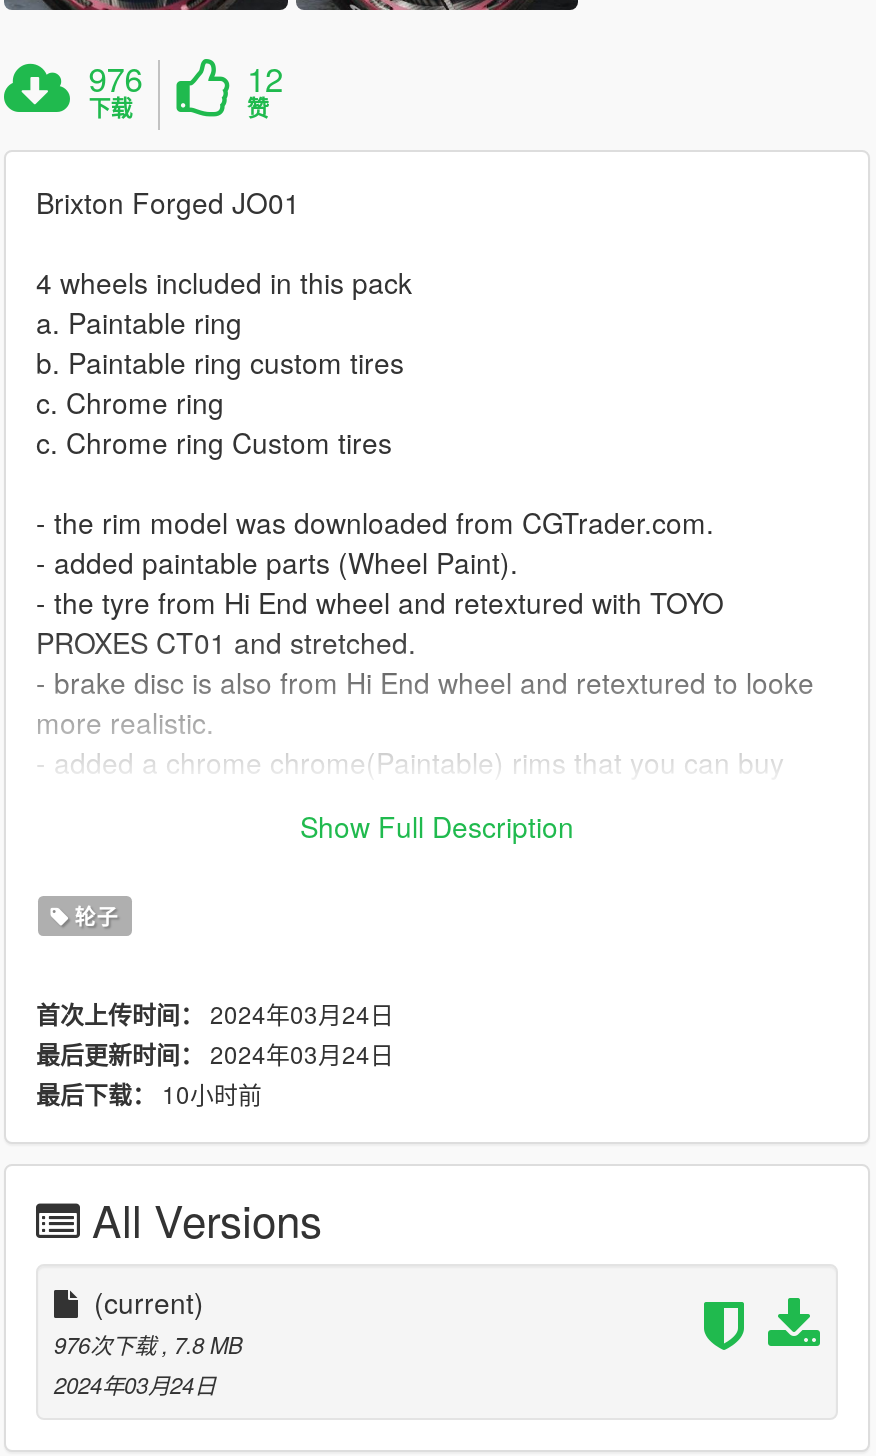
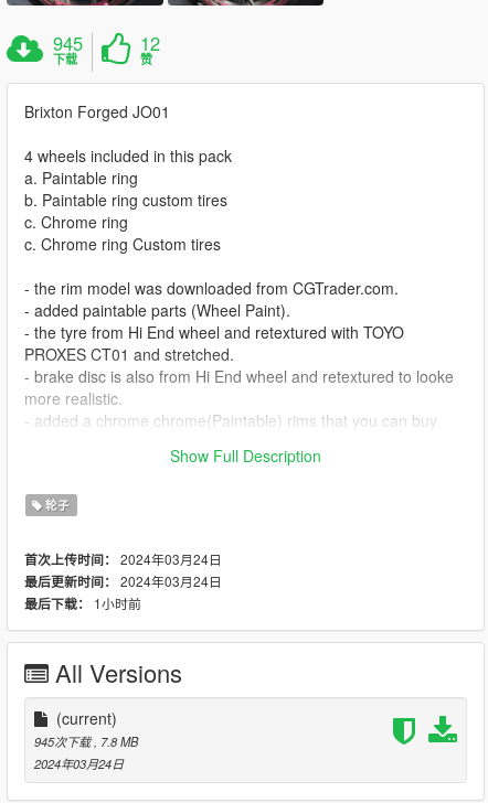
- 976
+ 945

- 最后下载：10小时前
+ 最后下载：1小时前

- 976次下载, 7.8 MB
+ 945次下载, 7.8 MB
